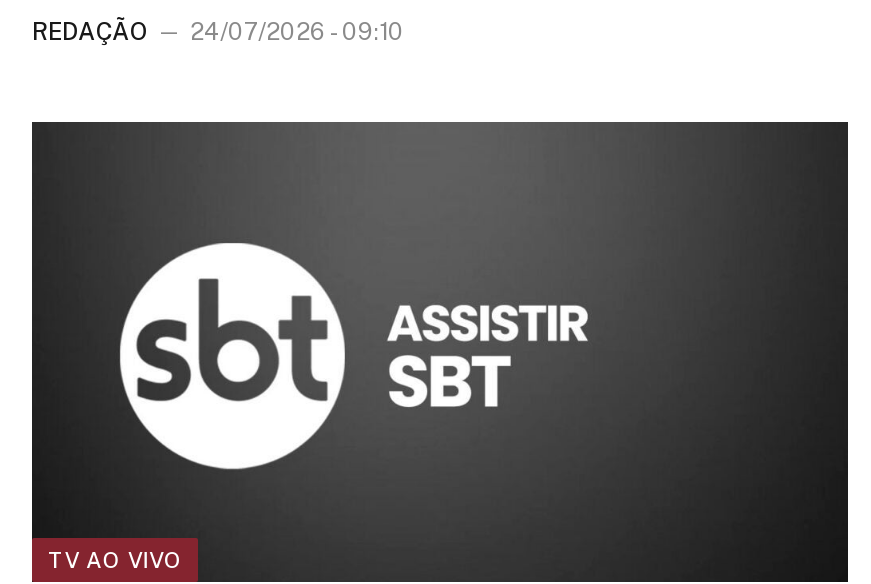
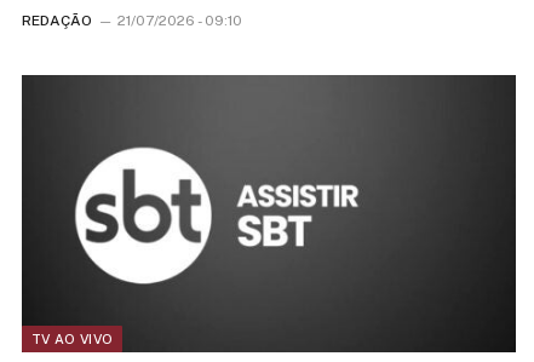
- REDAÇÃO 24/07/2026 - 09:10
+ REDAÇÃO 21/07/2026 - 09:10
